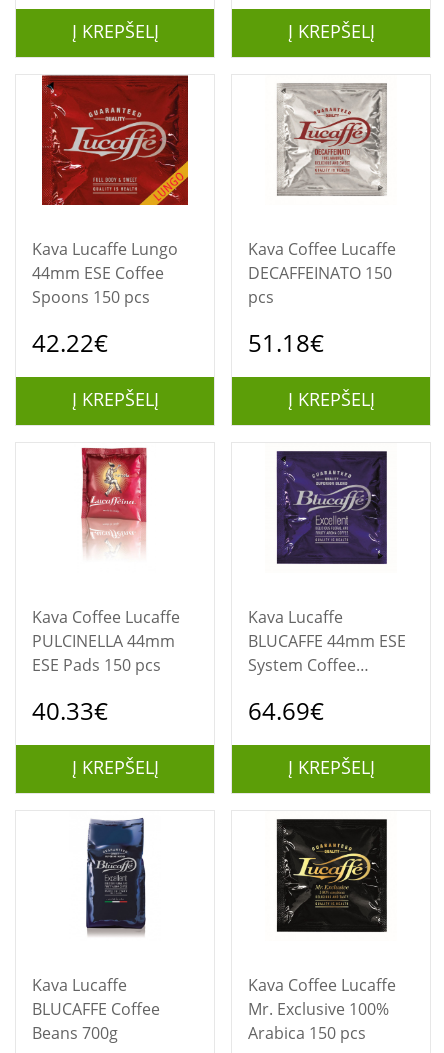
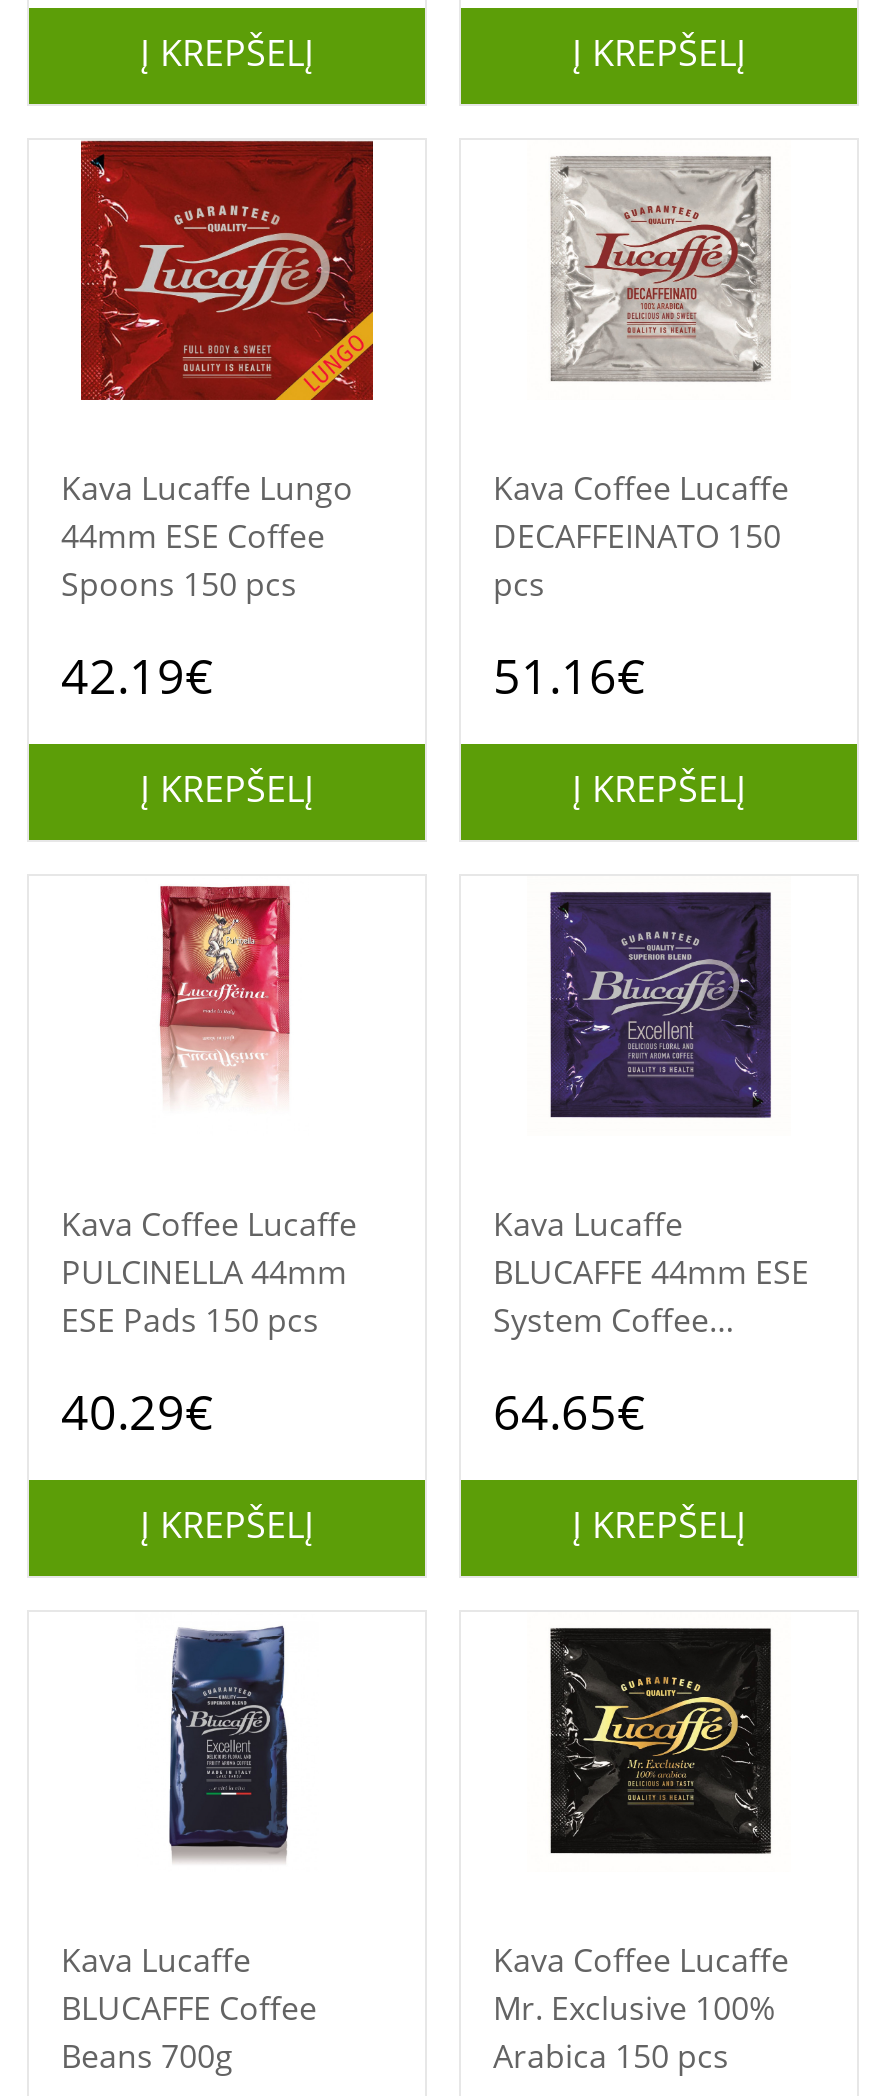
- 42.22€
+ 42.19€

- 51.18€
+ 51.16€

- 40.33€
+ 40.29€

- 64.69€
+ 64.65€
